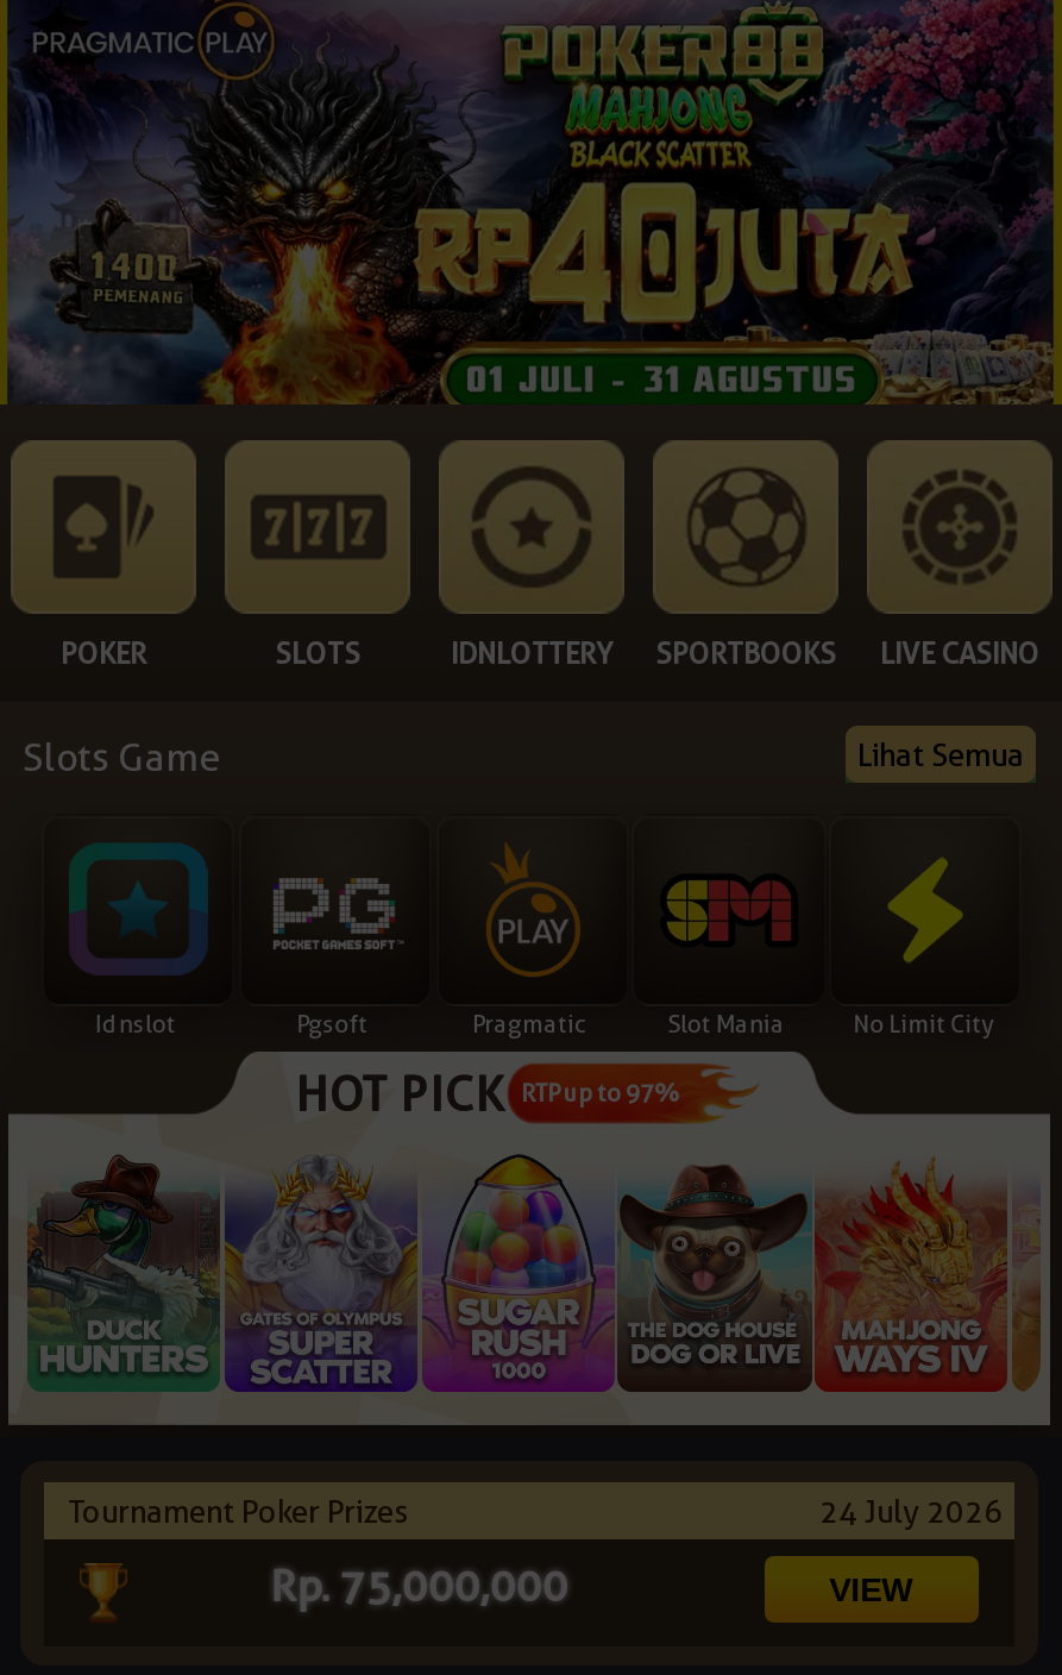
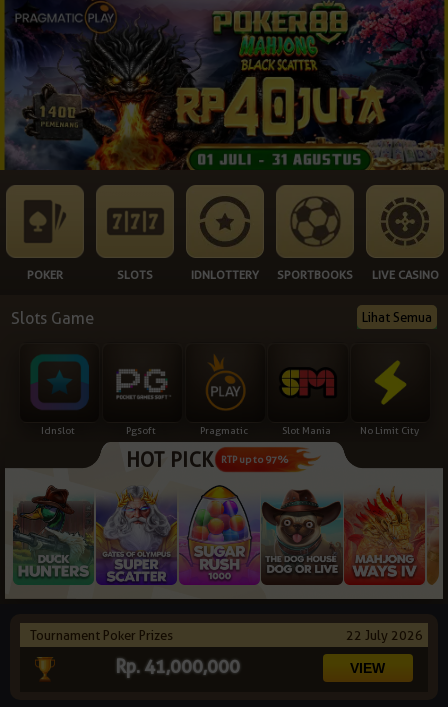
- 24 July 2026
+ 22 July 2026

- Rp. 75,000,000
+ Rp. 41,000,000
